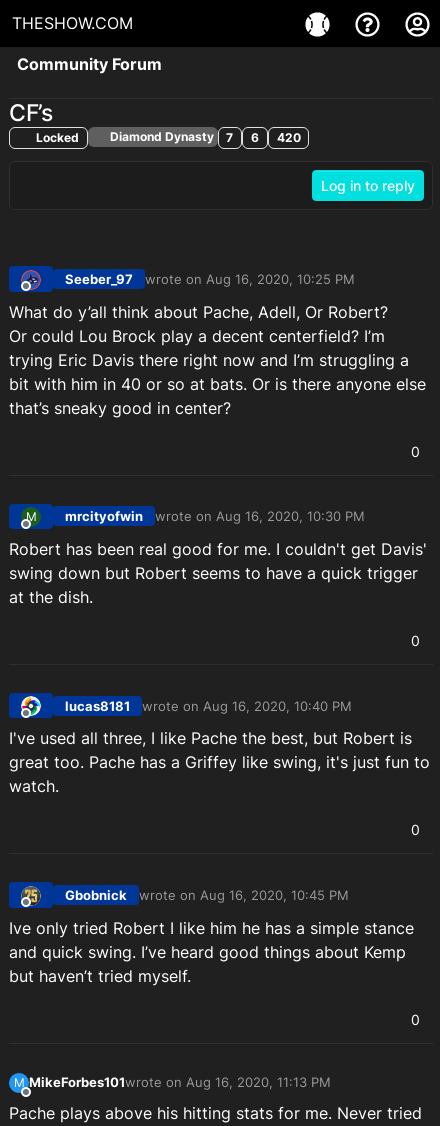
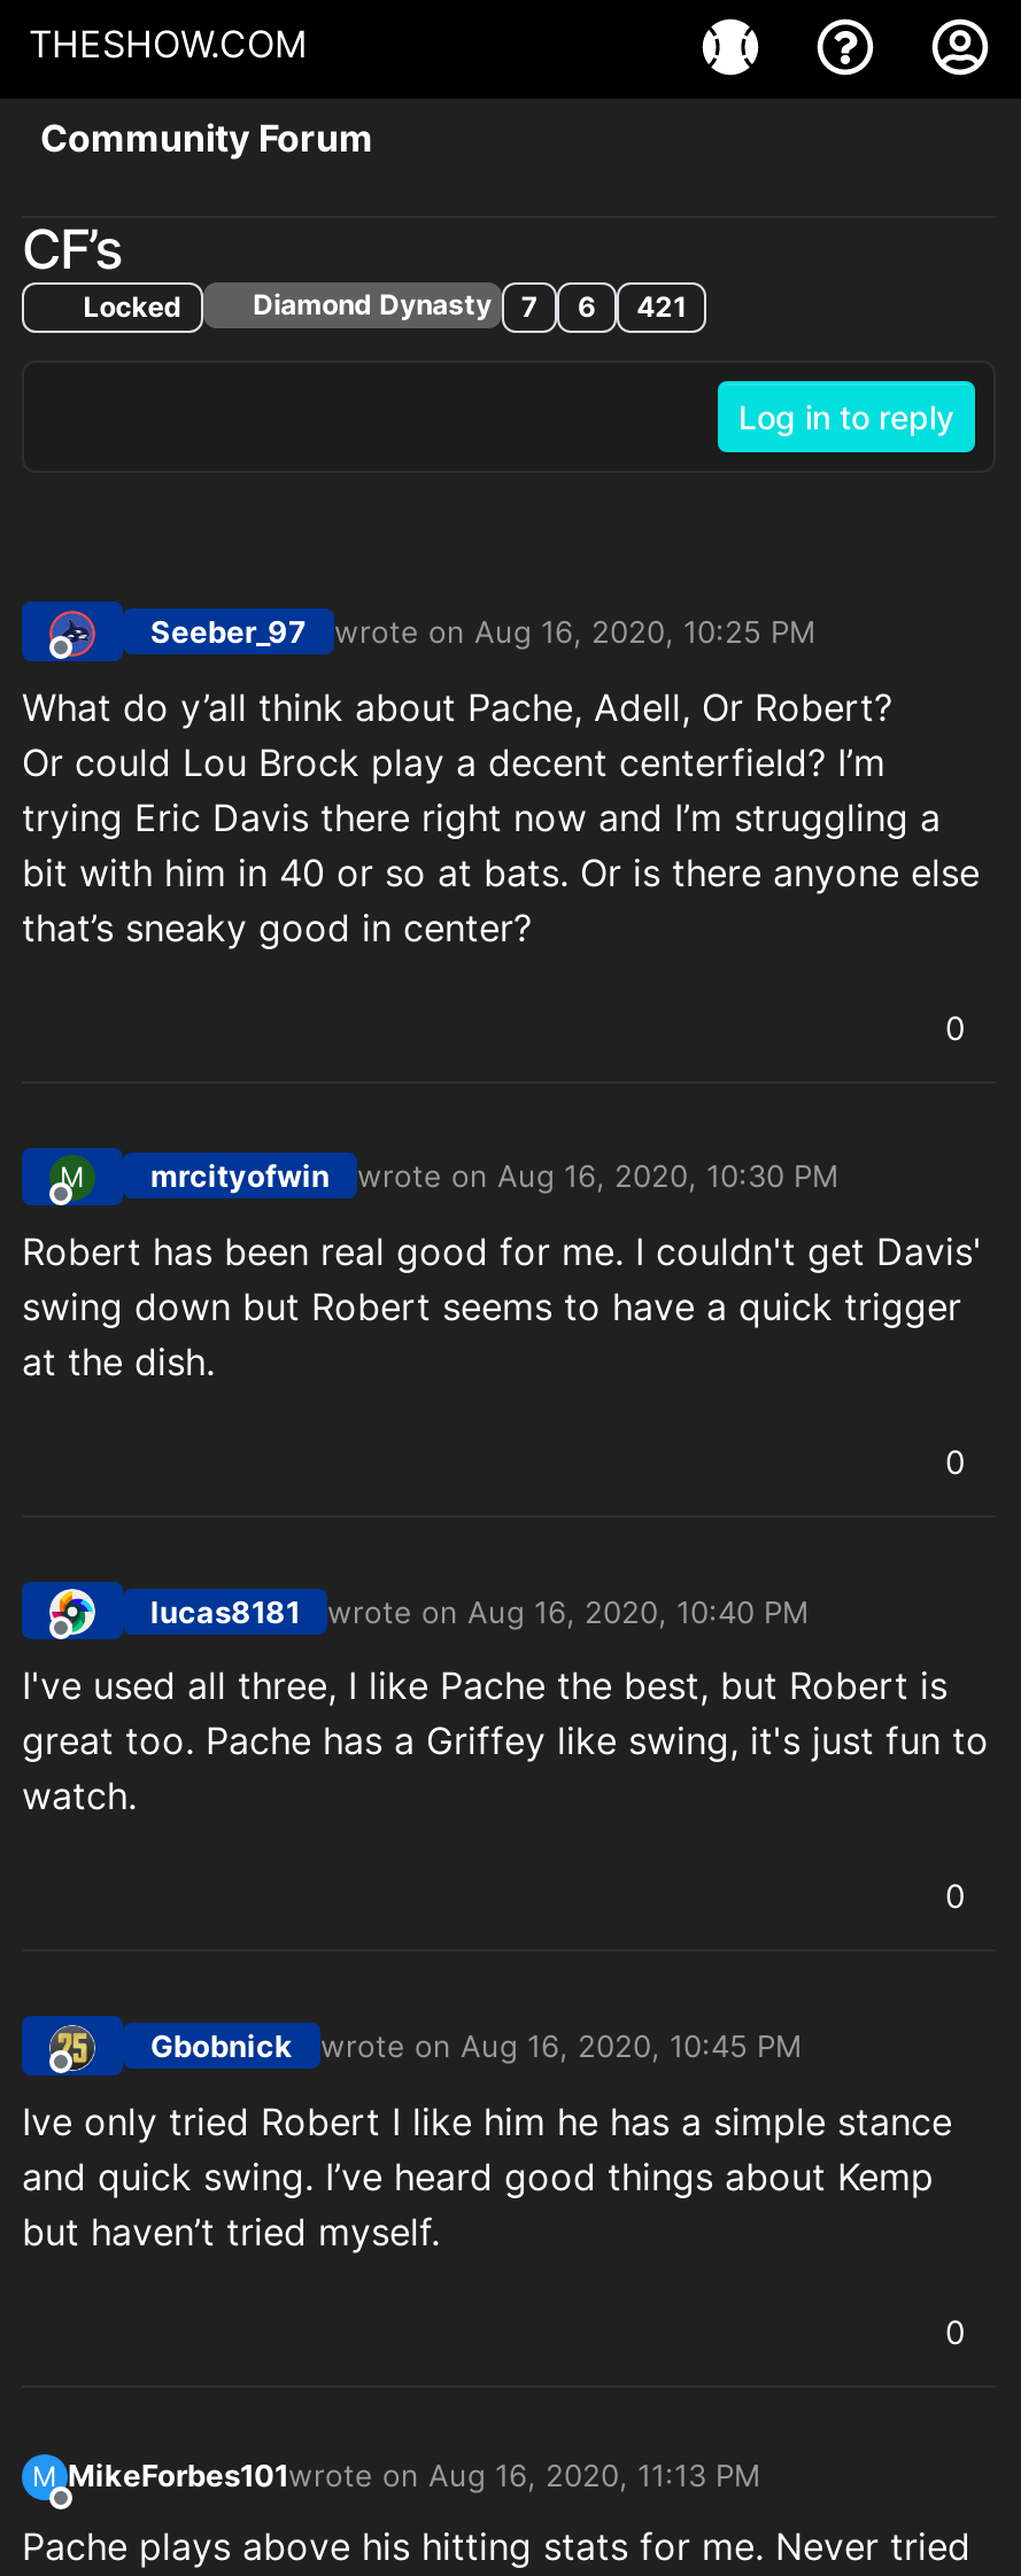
- Locked Diamond Dynasty 7 6 420
+ Locked Diamond Dynasty 7 6 421
